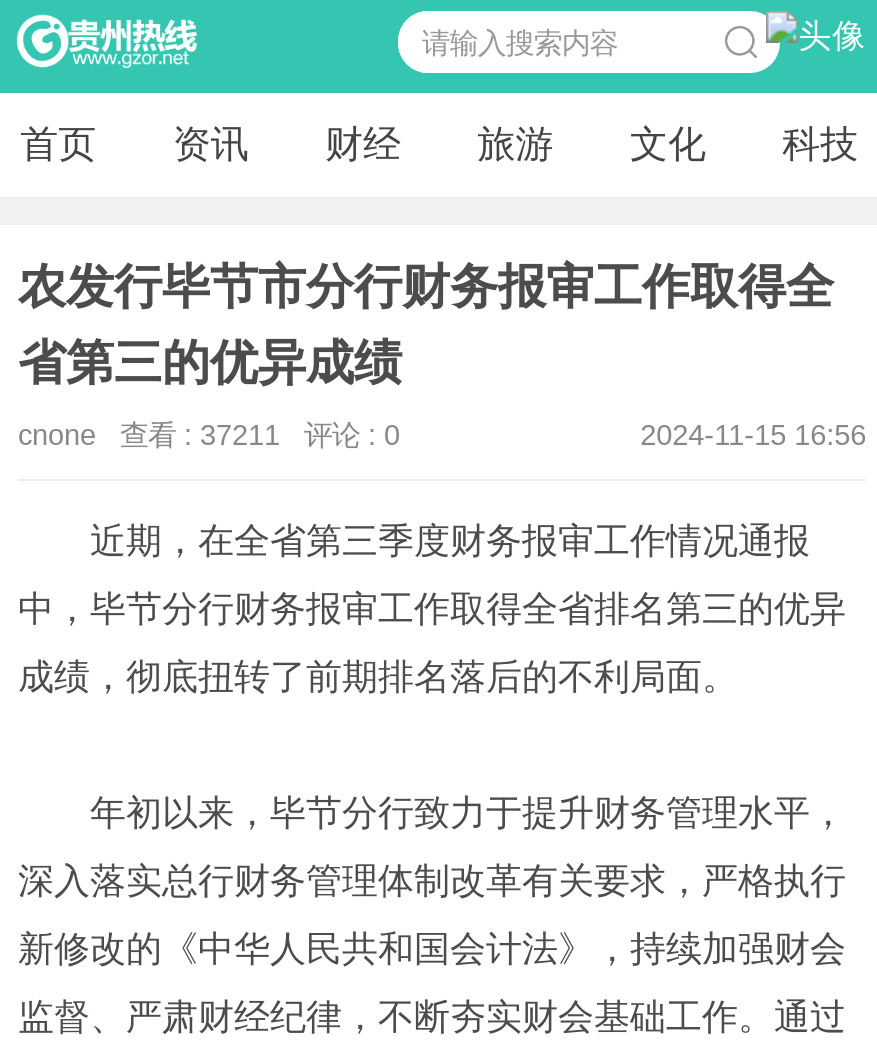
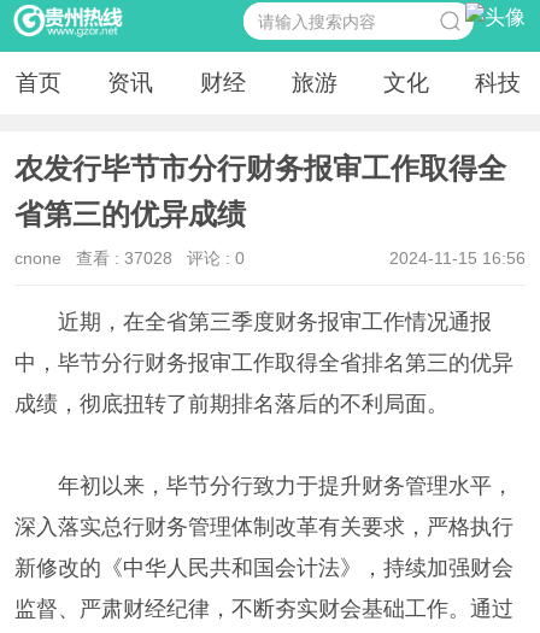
- cnone查看 : 37211评论 : 0
+ cnone查看 : 37028评论 : 0
